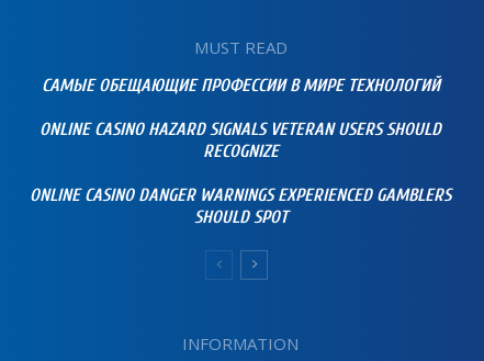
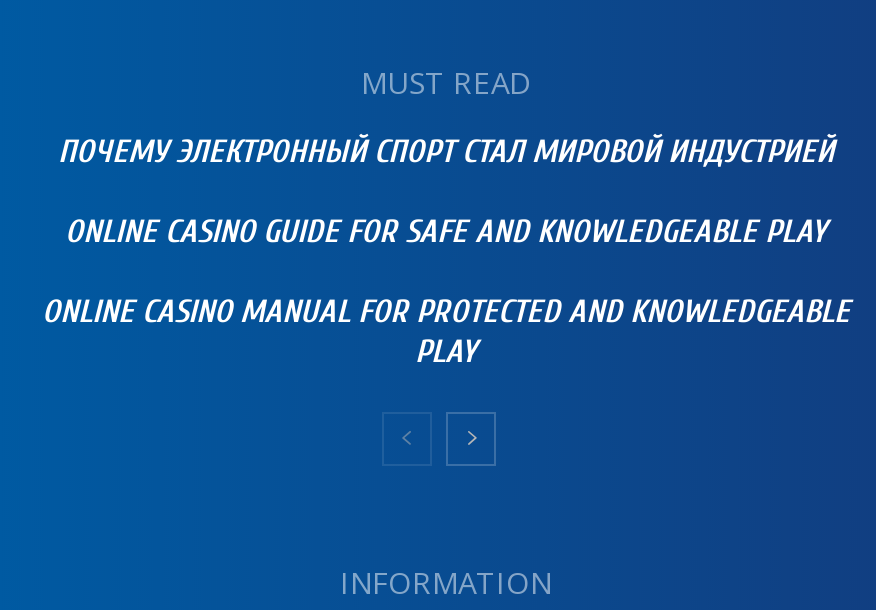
- САМЫЕ ОБЕЩАЮЩИЕ ПРОФЕССИИ В МИРЕ ТЕХНОЛОГИЙ
+ ПОЧЕМУ ЭЛЕКТРОННЫЙ СПОРТ СТАЛ МИРОВОЙ ИНДУСТРИЕЙ

- ONLINE CASINO HAZARD SIGNALS VETERAN USERS SHOULD
- RECOGNIZE
+ ONLINE CASINO GUIDE FOR SAFE AND KNOWLEDGEABLE PLAY

- ONLINE CASINO DANGER WARNINGS EXPERIENCED GAMBLERS
- SHOULD SPOT
+ ONLINE CASINO MANUAL FOR PROTECTED AND KNOWLEDGEABLE
+ PLAY
